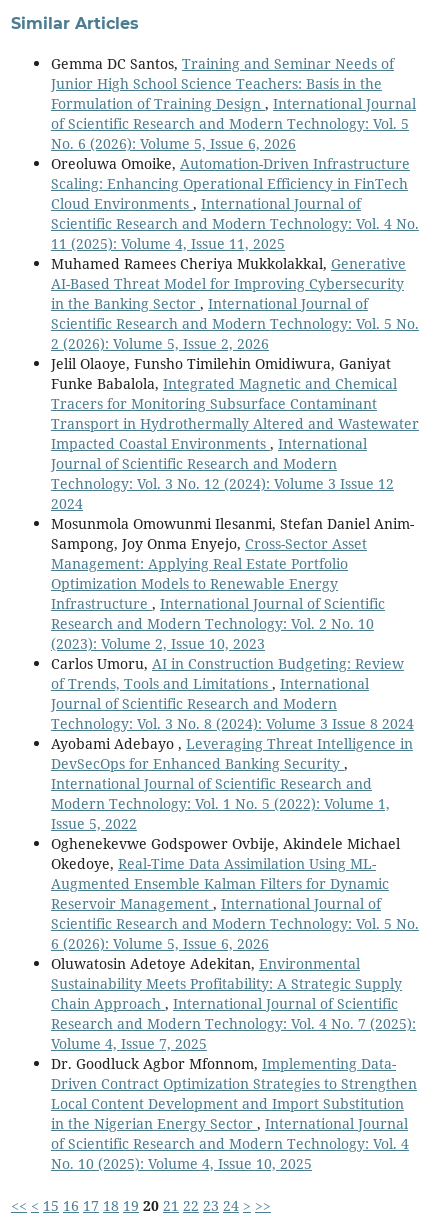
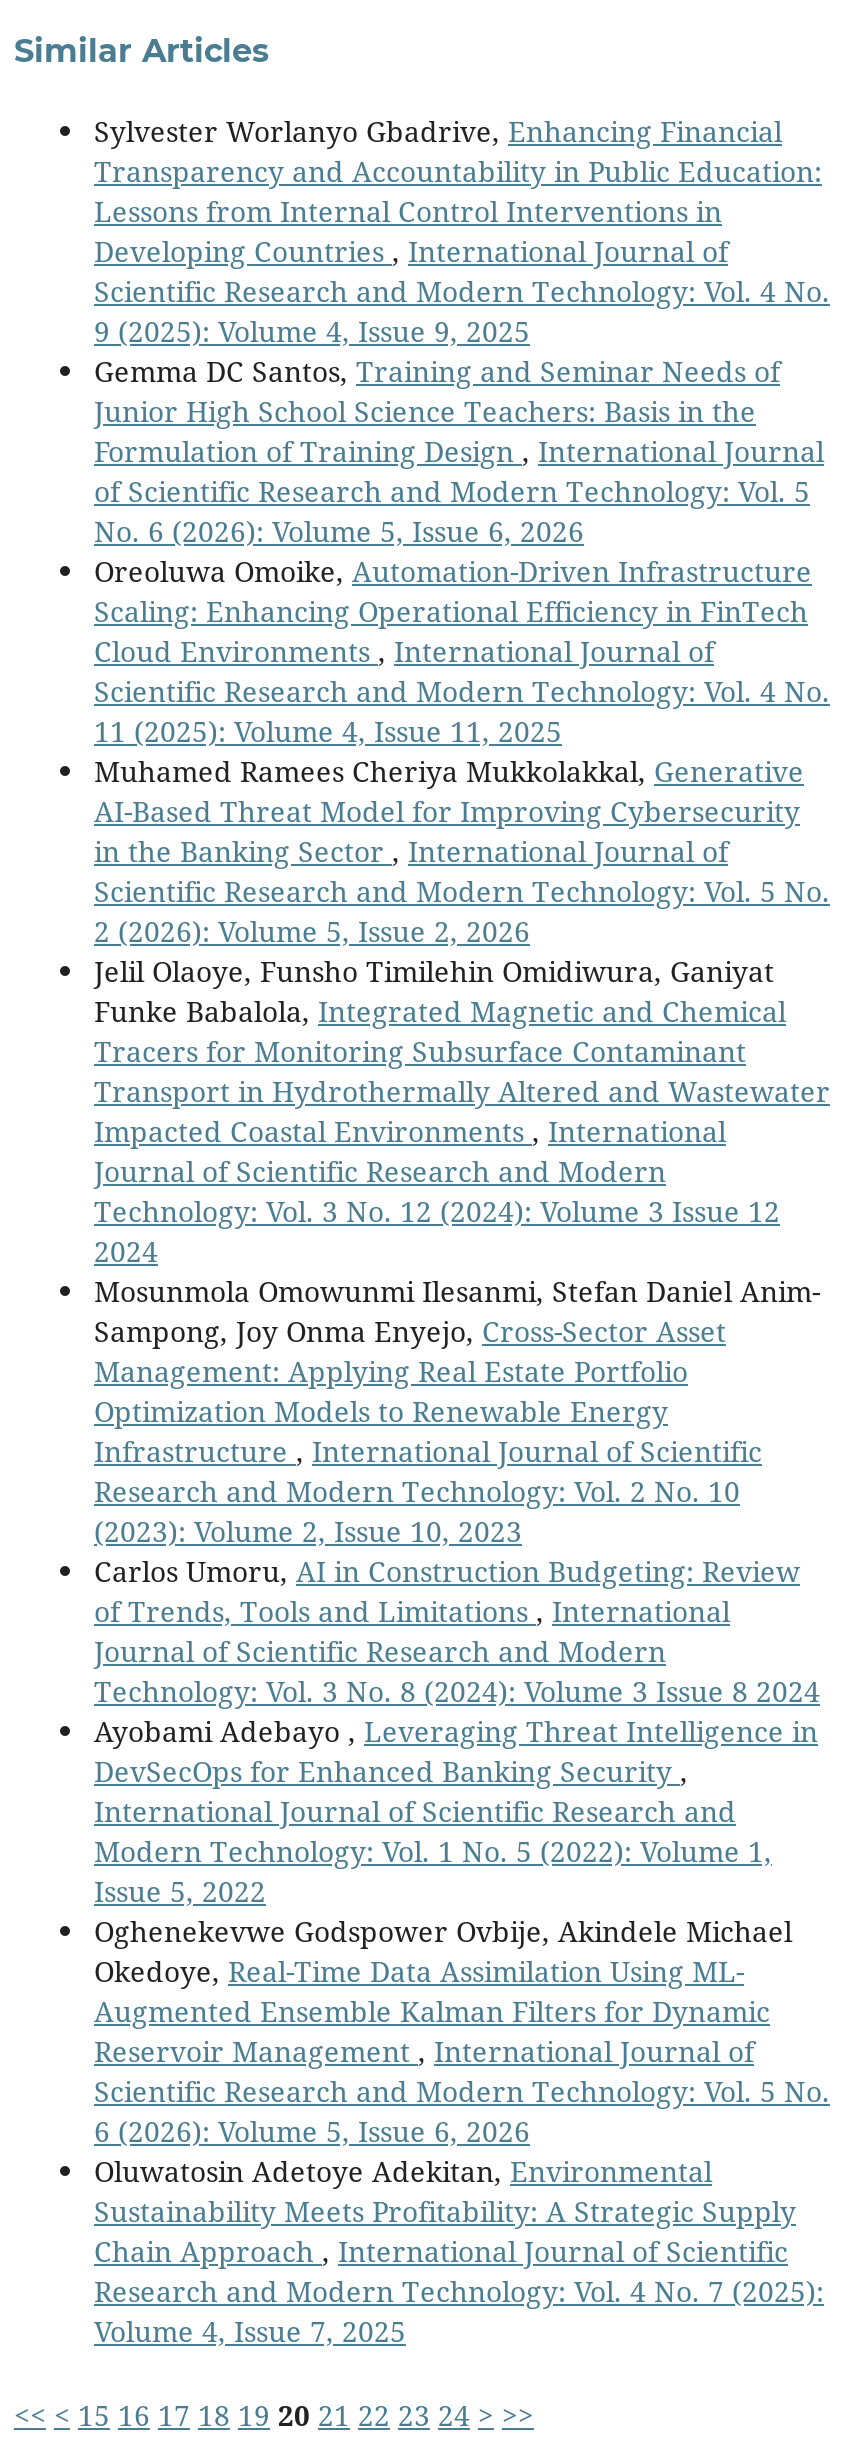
+ Sylvester Worlanyo Gbadrive, Enhancing Financial
+ Transparency and Accountability in Public Education:
+ Lessons from Internal Control Interventions in
+ Developing Countries, International Journal of
+ Scientific Research and Modern Technology: Vol. 4 No.
+ 9 (2025): Volume 4, Issue 9, 2025

moved down: Gemma DC Santos, Training and Seminar Needs of | Junior High School Science Teachers: Basis in the | Formulation of Training Design, International Journal | ... | Research and Modern Technology: Vol. 4 No. 7 (2025): | Volume 4, Issue 7, 2025

- Dr. Goodluck Agbor Mfonnom, Implementing Data-
- Driven Contract Optimization Strategies to Strengthen
- Local Content Development and Import Substitution
- in the Nigerian Energy Sector, International Journal
- of Scientific Research and Modern Technology: Vol. 4
- No. 10 (2025): Volume 4, Issue 10, 2025
